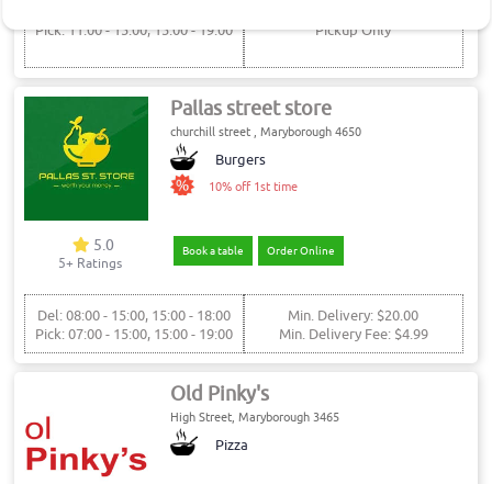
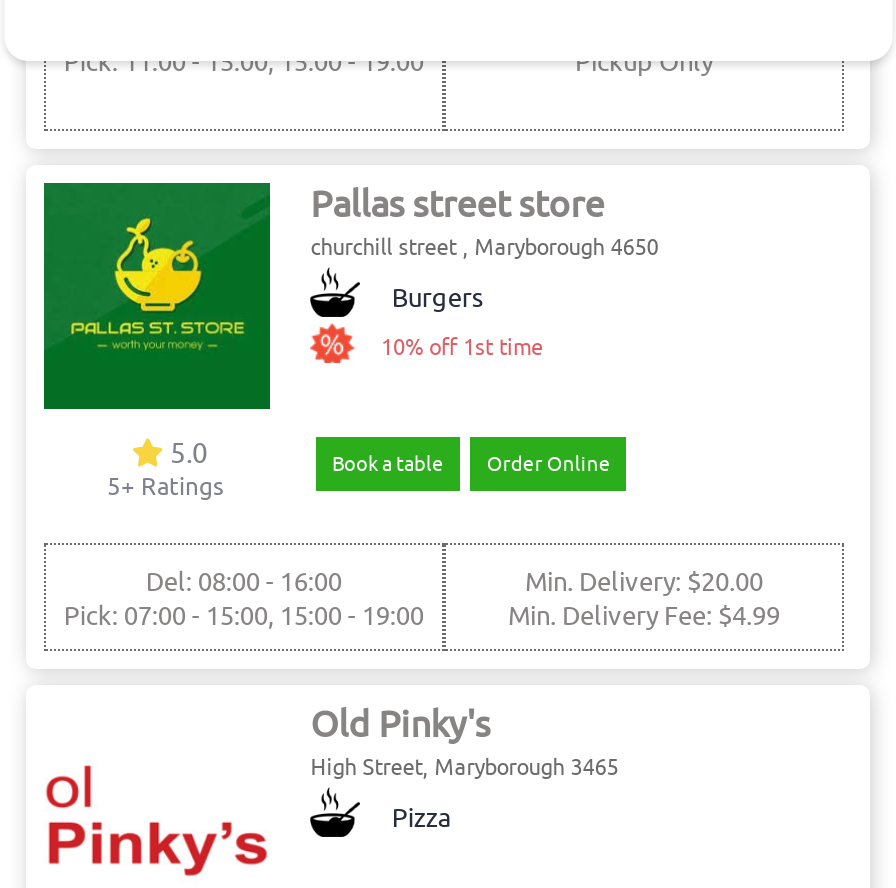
- Del: 08:00 - 15:00, 15:00 - 18:00
+ Del: 08:00 - 16:00
